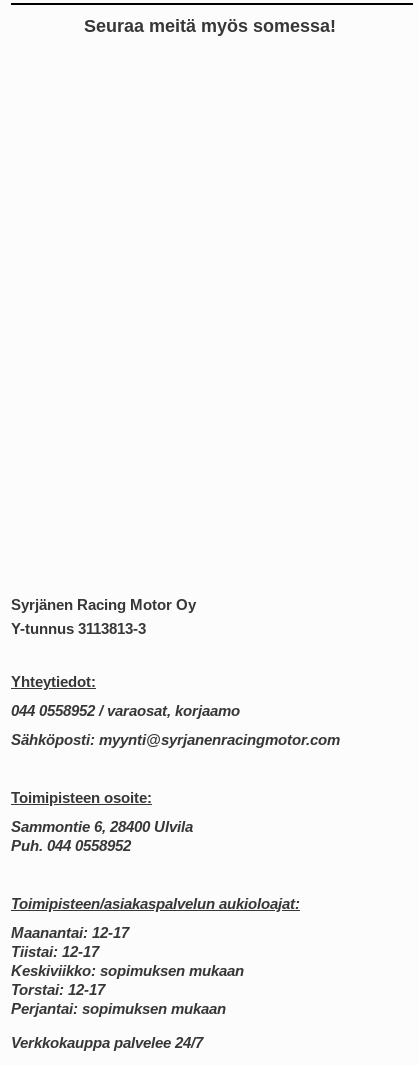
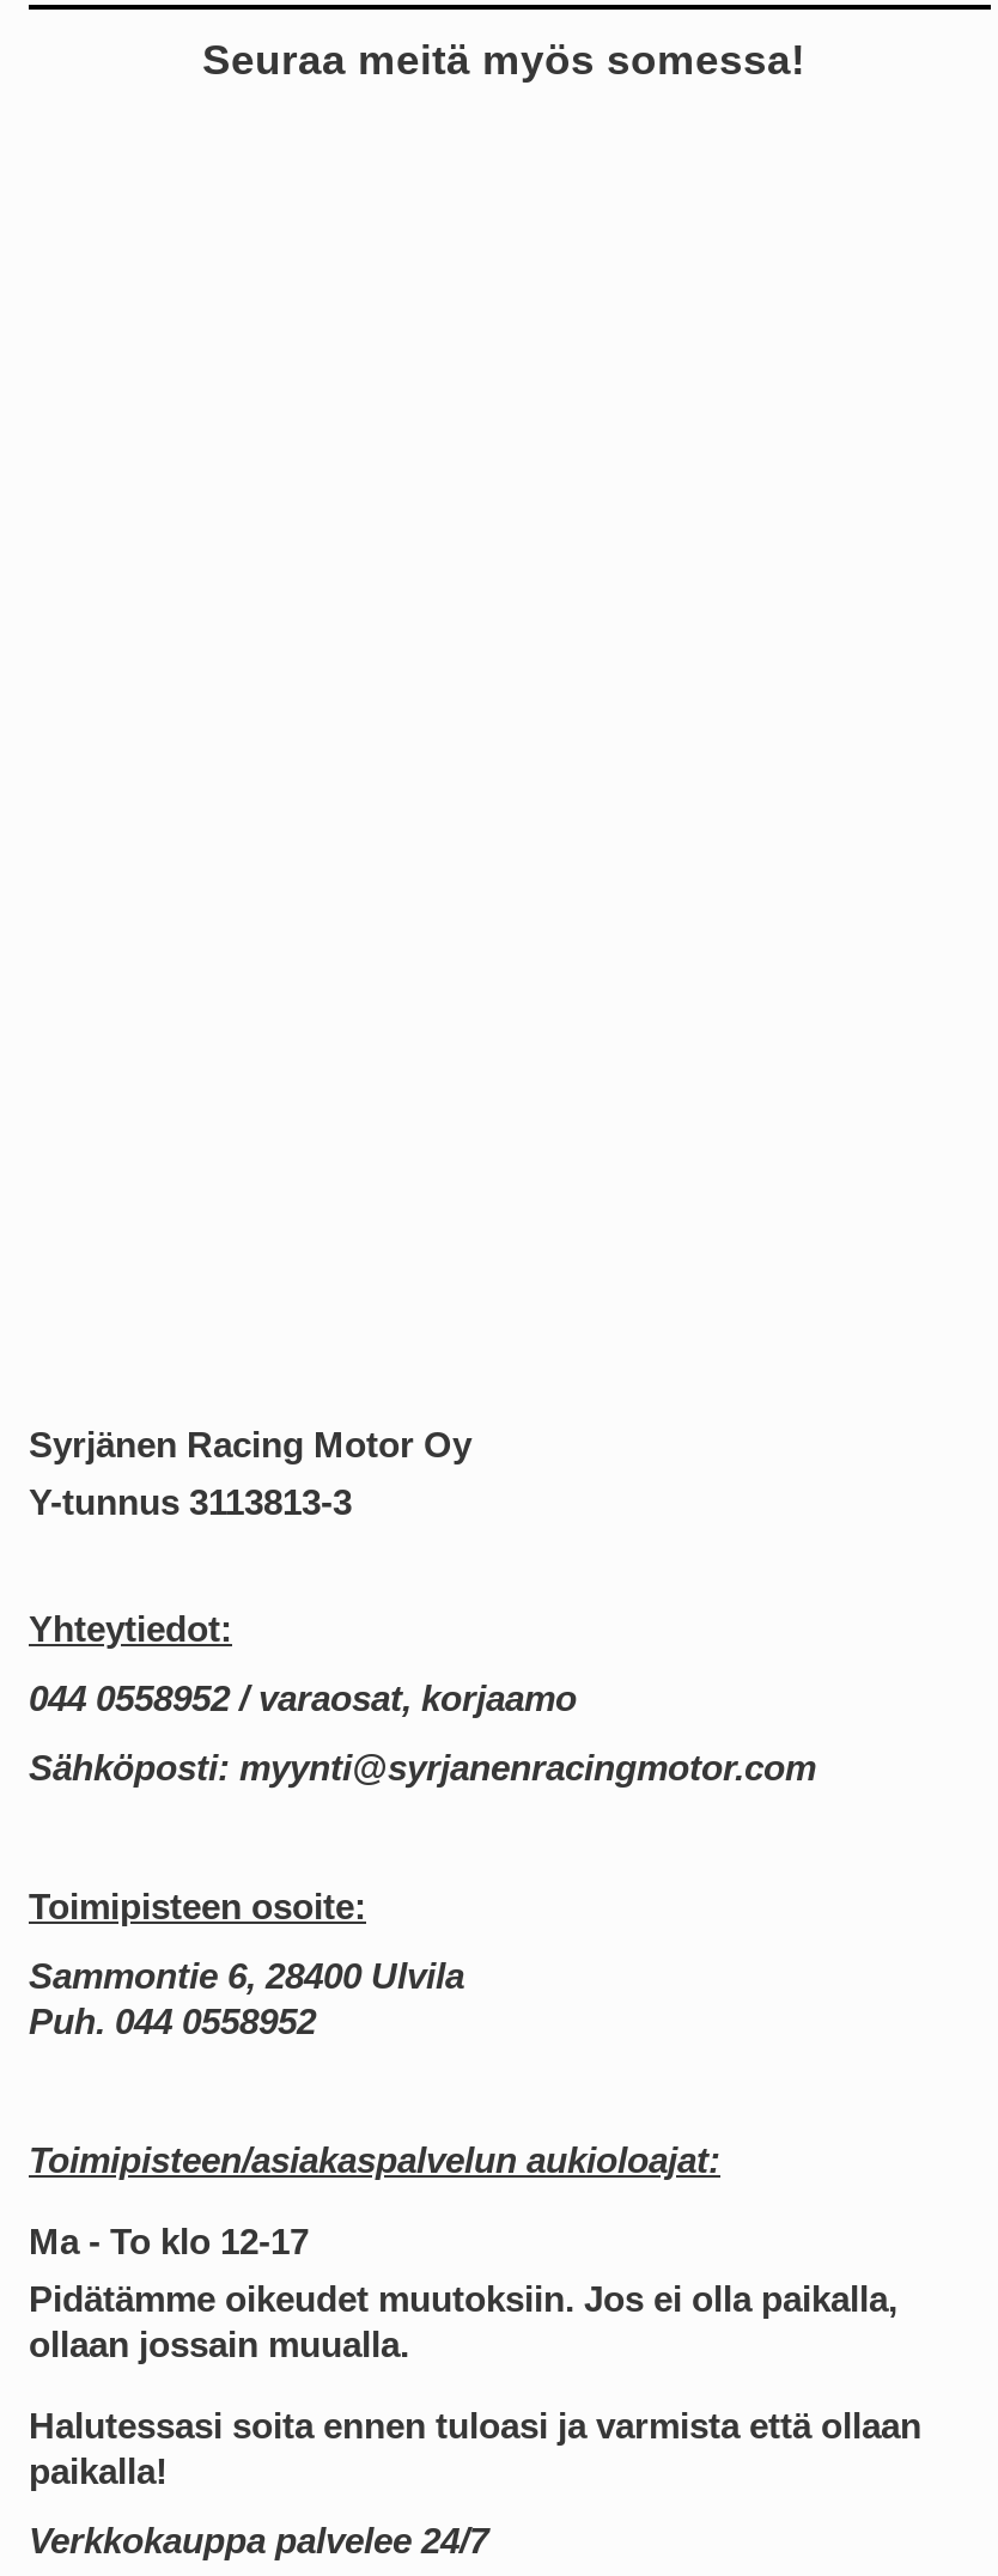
- Maanantai: 12-17
- Tiistai: 12-17
- Keskiviikko: sopimuksen mukaan
- Torstai: 12-17
- Perjantai: sopimuksen mukaan
+ Ma - To klo 12-17
+ Pidätämme oikeudet muutoksiin. Jos ei olla paikalla,
+ ollaan jossain muualla.
+ Halutessasi soita ennen tuloasi ja varmista että ollaan
+ paikalla!
